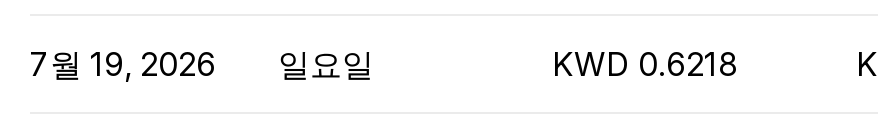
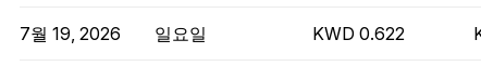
- KWD 0.6218
+ KWD 0.622
